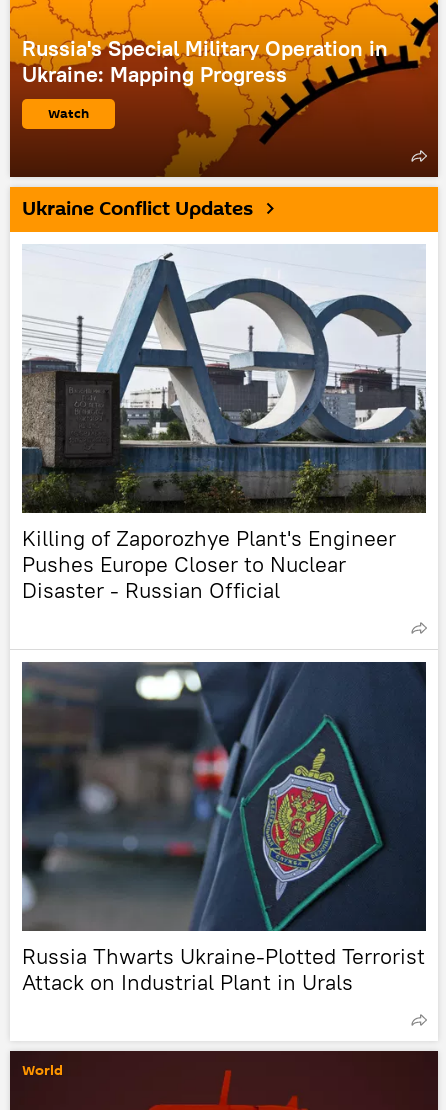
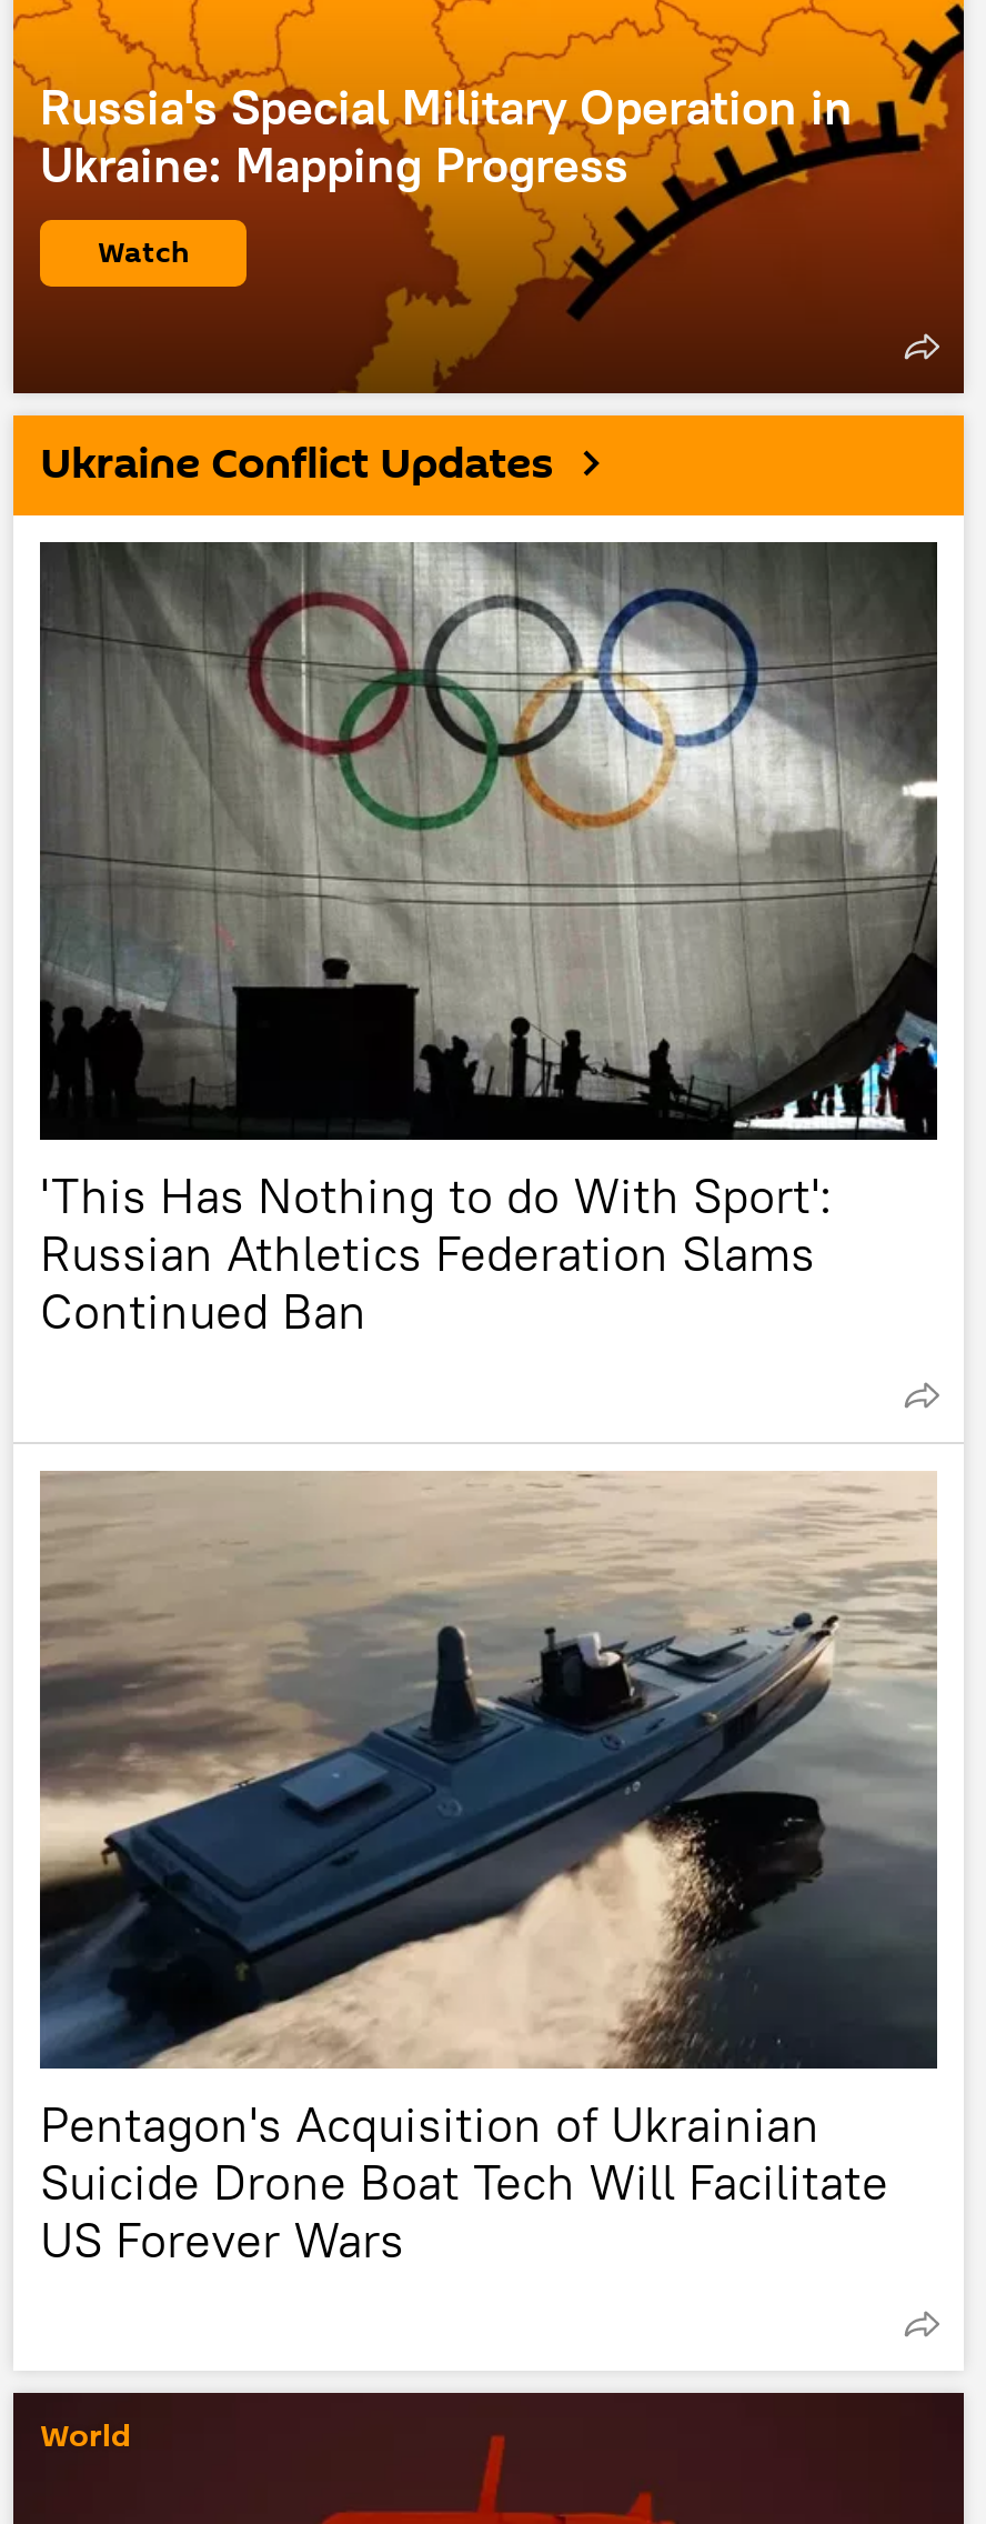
- [image]
- Killing of Zaporozhye Plant's Engineer
- Pushes Europe Closer to Nuclear
- Disaster - Russian Official
+ [image]
+ 'This Has Nothing to do With Sport':
+ Russian Athletics Federation Slams
+ Continued Ban

- [image]
- Russia Thwarts Ukraine-Plotted Terrorist
- Attack on Industrial Plant in Urals
+ [image]
+ Pentagon's Acquisition of Ukrainian
+ Suicide Drone Boat Tech Will Facilitate
+ US Forever Wars
